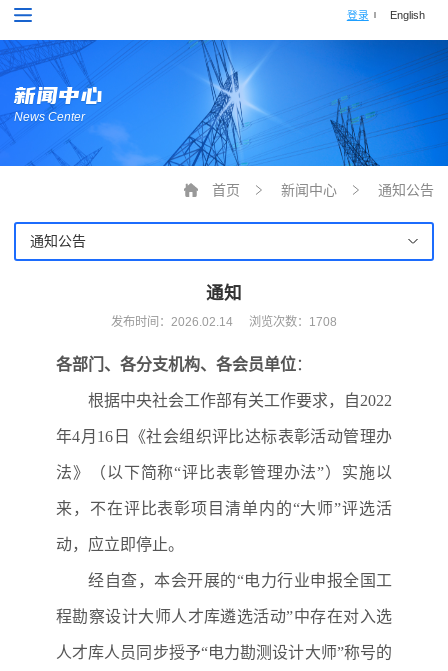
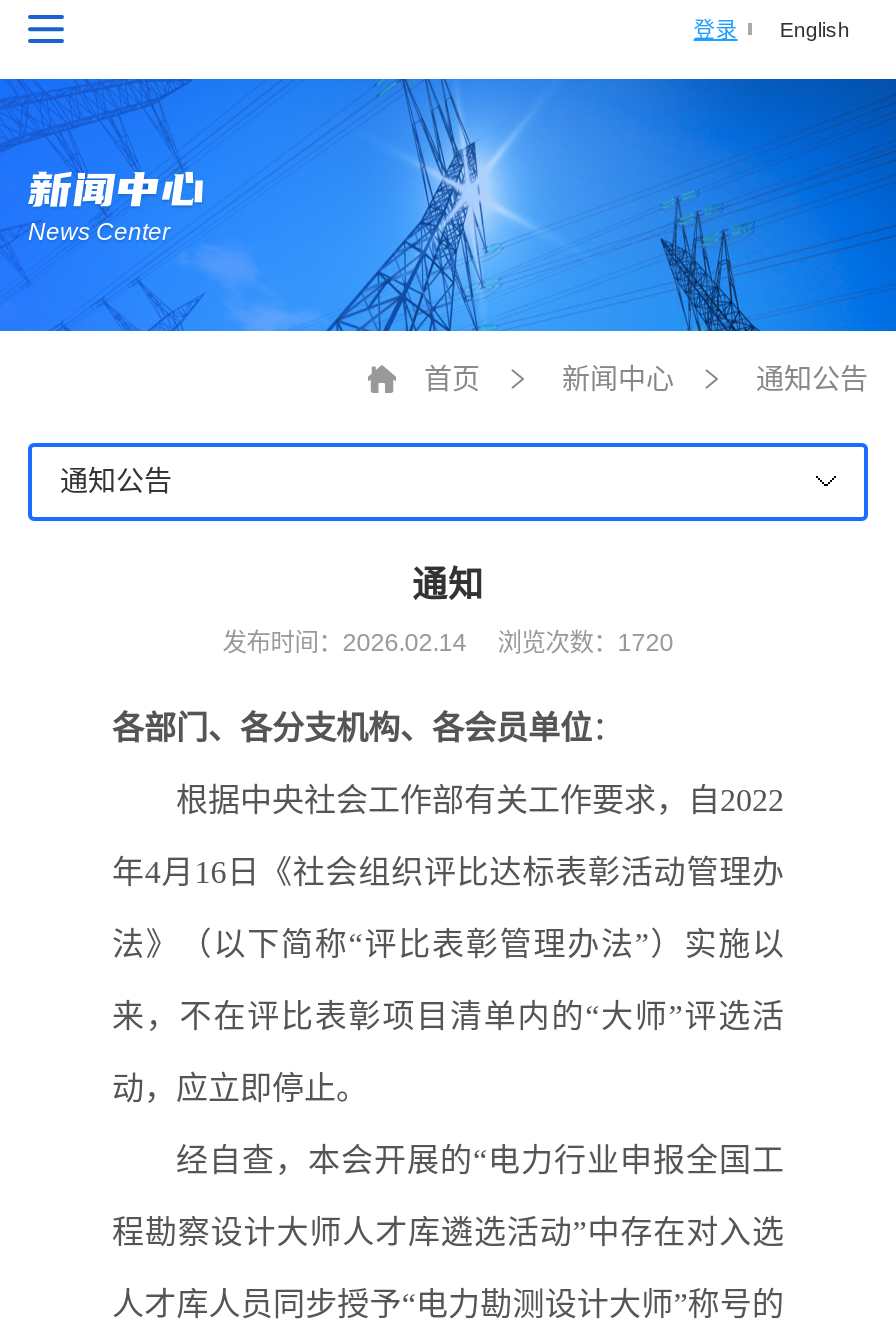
- 发布时间：2026.02.14 浏览次数：1708
+ 发布时间：2026.02.14 浏览次数：1720
